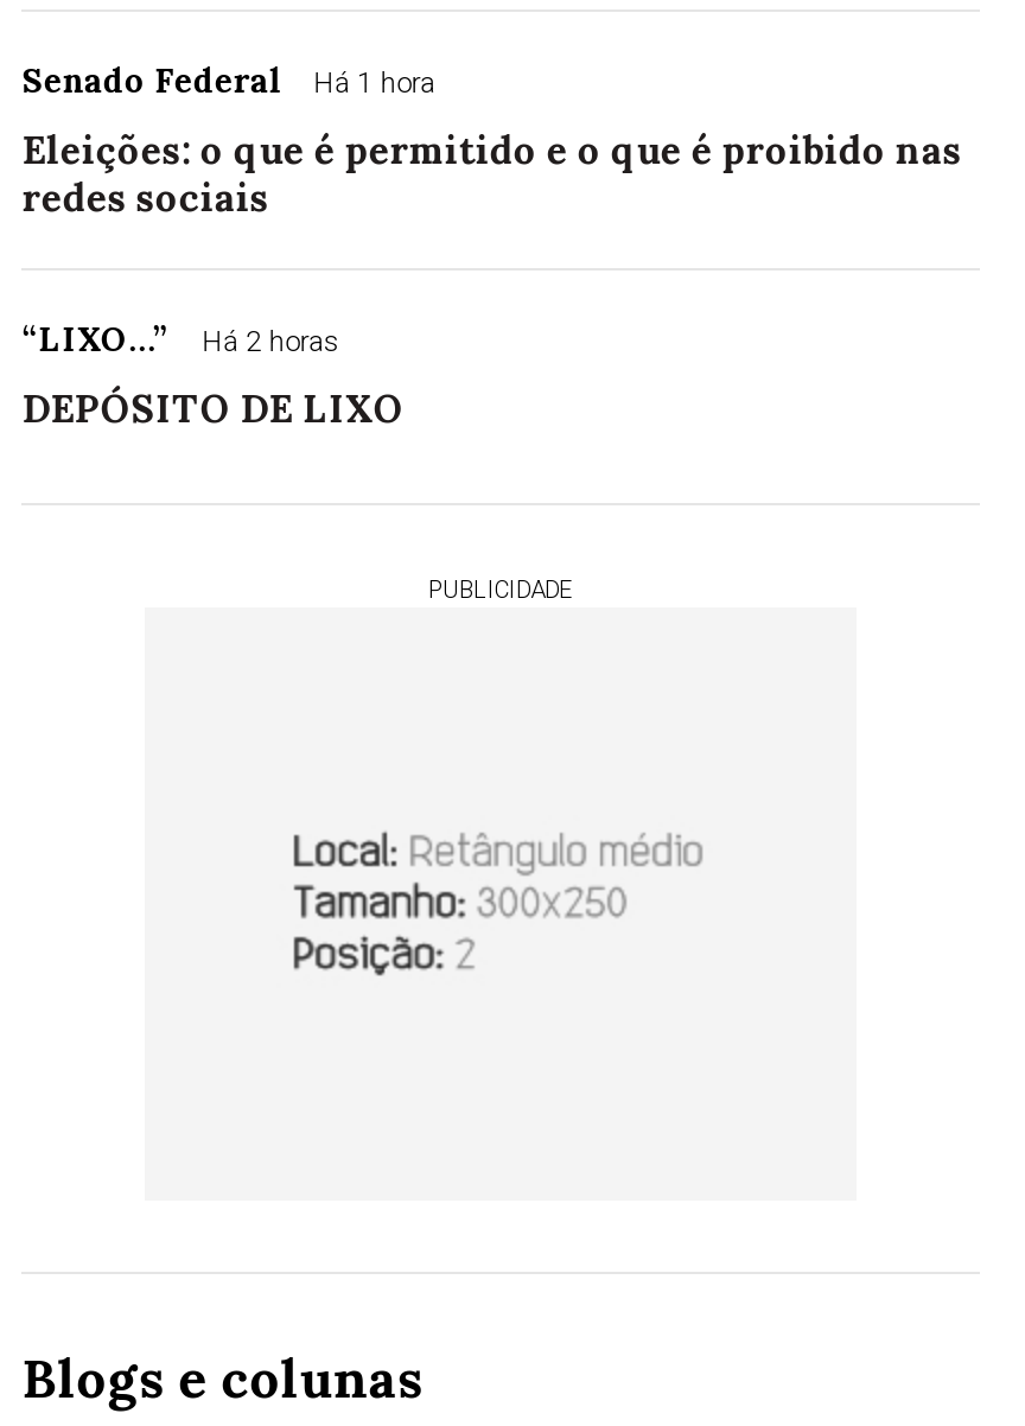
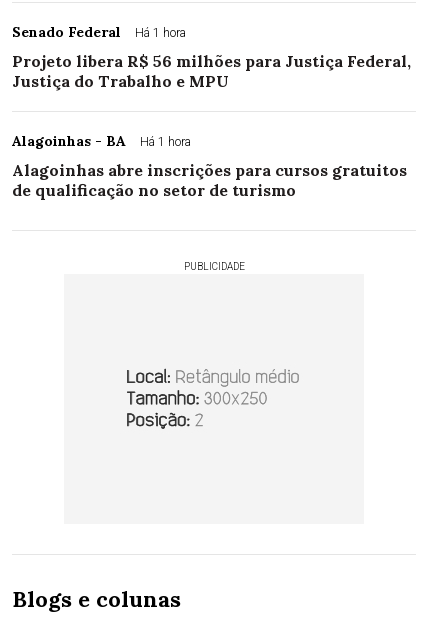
- Eleições: o que é permitido e o que é proibido nas
- redes sociais
+ Projeto libera R$ 56 milhões para Justiça Federal,
+ Justiça do Trabalho e MPU

- “LIXO...”
- Há 2 horas
+ Alagoinhas - BA
+ Há 1 hora

- DEPÓSITO DE LIXO
+ Alagoinhas abre inscrições para cursos gratuitos
+ de qualificação no setor de turismo
